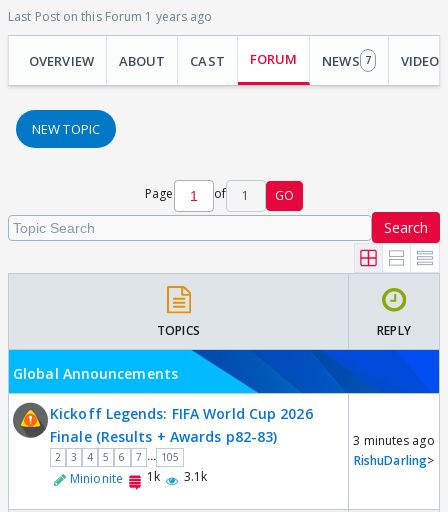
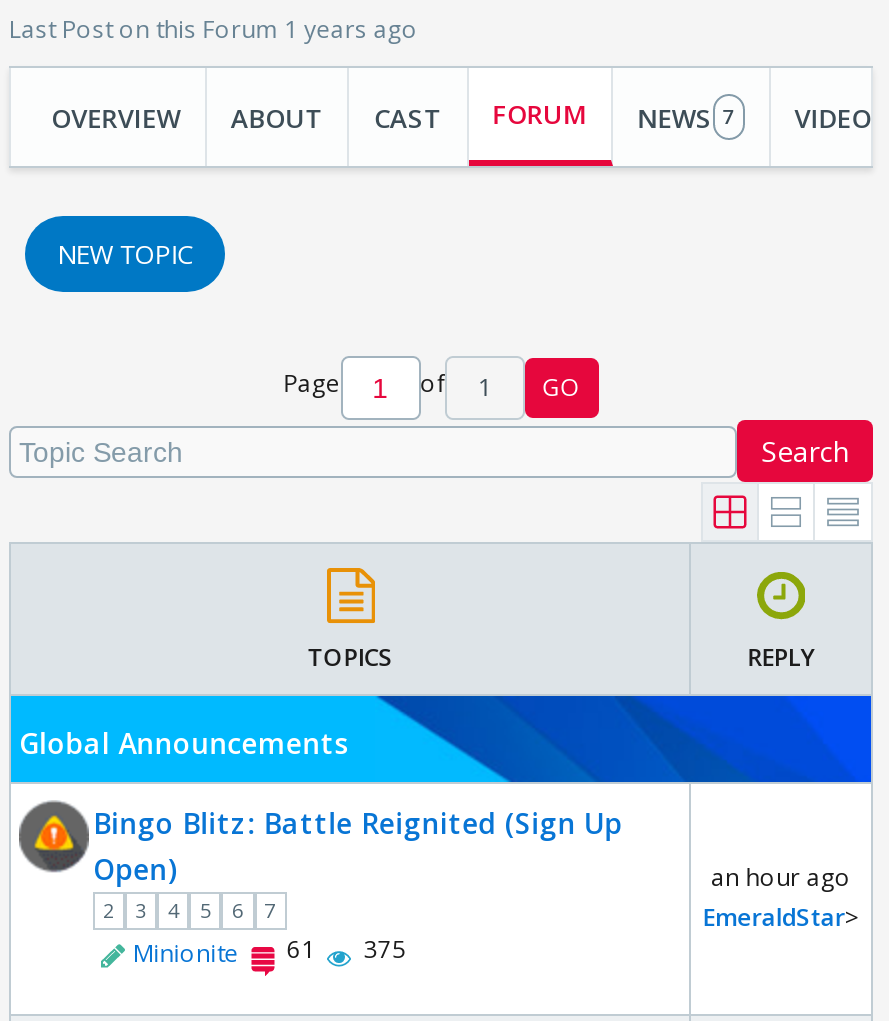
- Kickoff Legends: FIFA World Cup 2026
- Finale (Results + Awards p82-83)
+ Bingo Blitz: Battle Reignited (Sign Up
+ Open)

- 3 minutes ago
- RishuDarling>
+ an hour ago
+ EmeraldStar>

- 2 3 4 5 6 7 ... 105
+ 2 3 4 5 6 7

- 1k
- 3.1k
+ 61
+ 375
